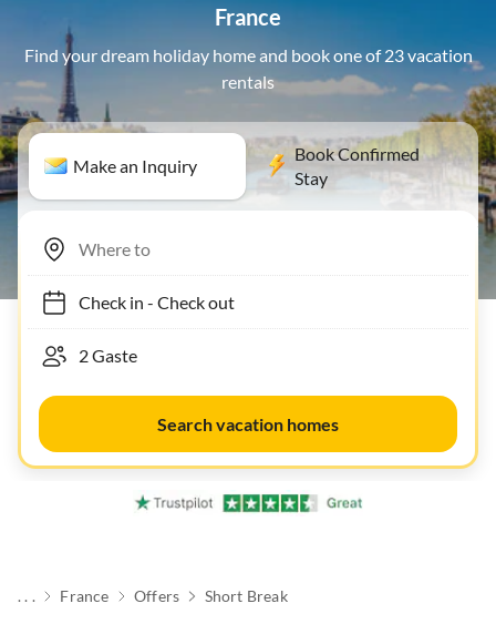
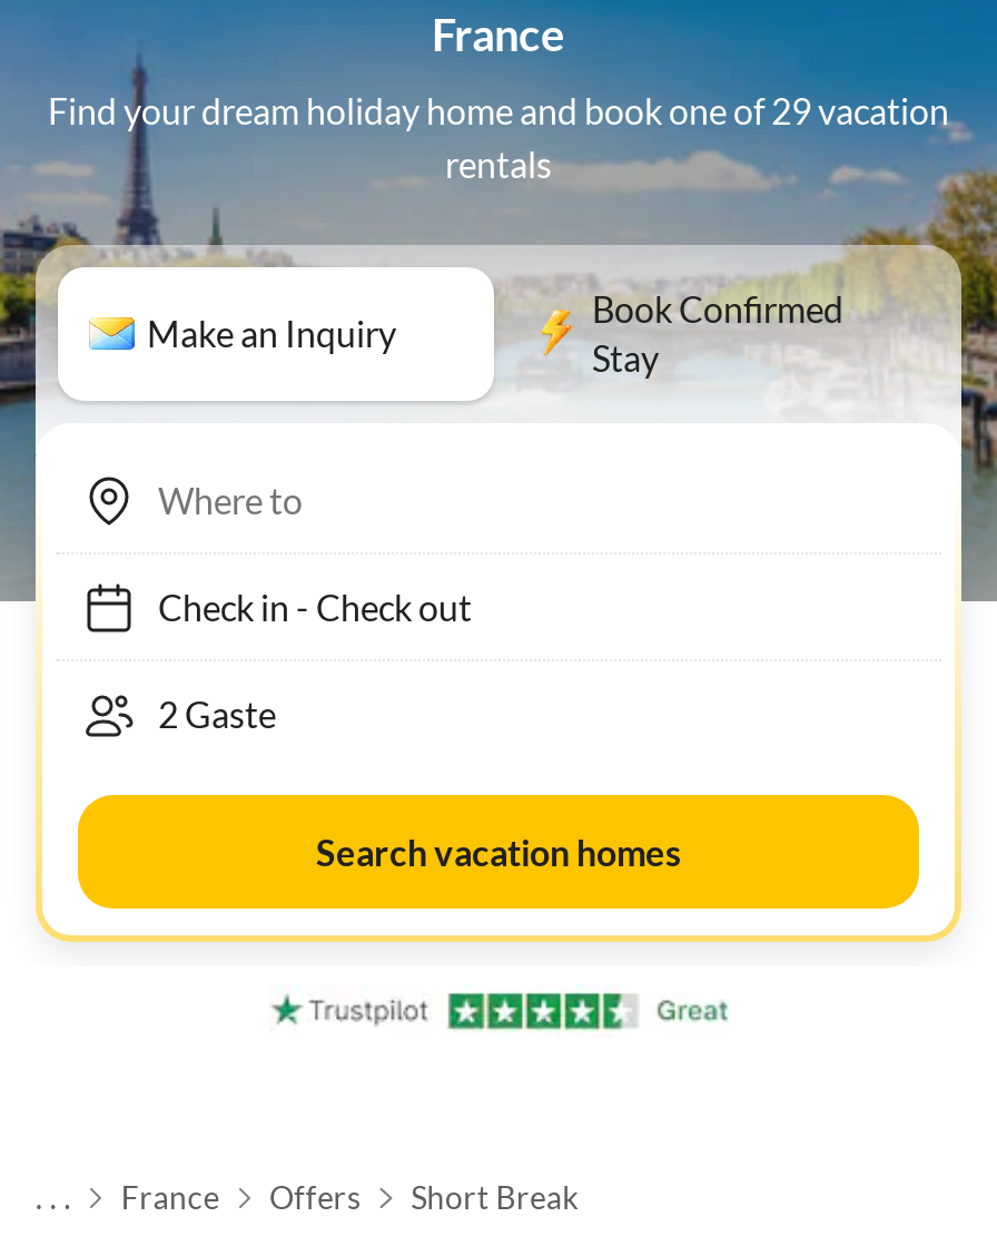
- Find your dream holiday home and book one of 23 vacation
+ Find your dream holiday home and book one of 29 vacation
